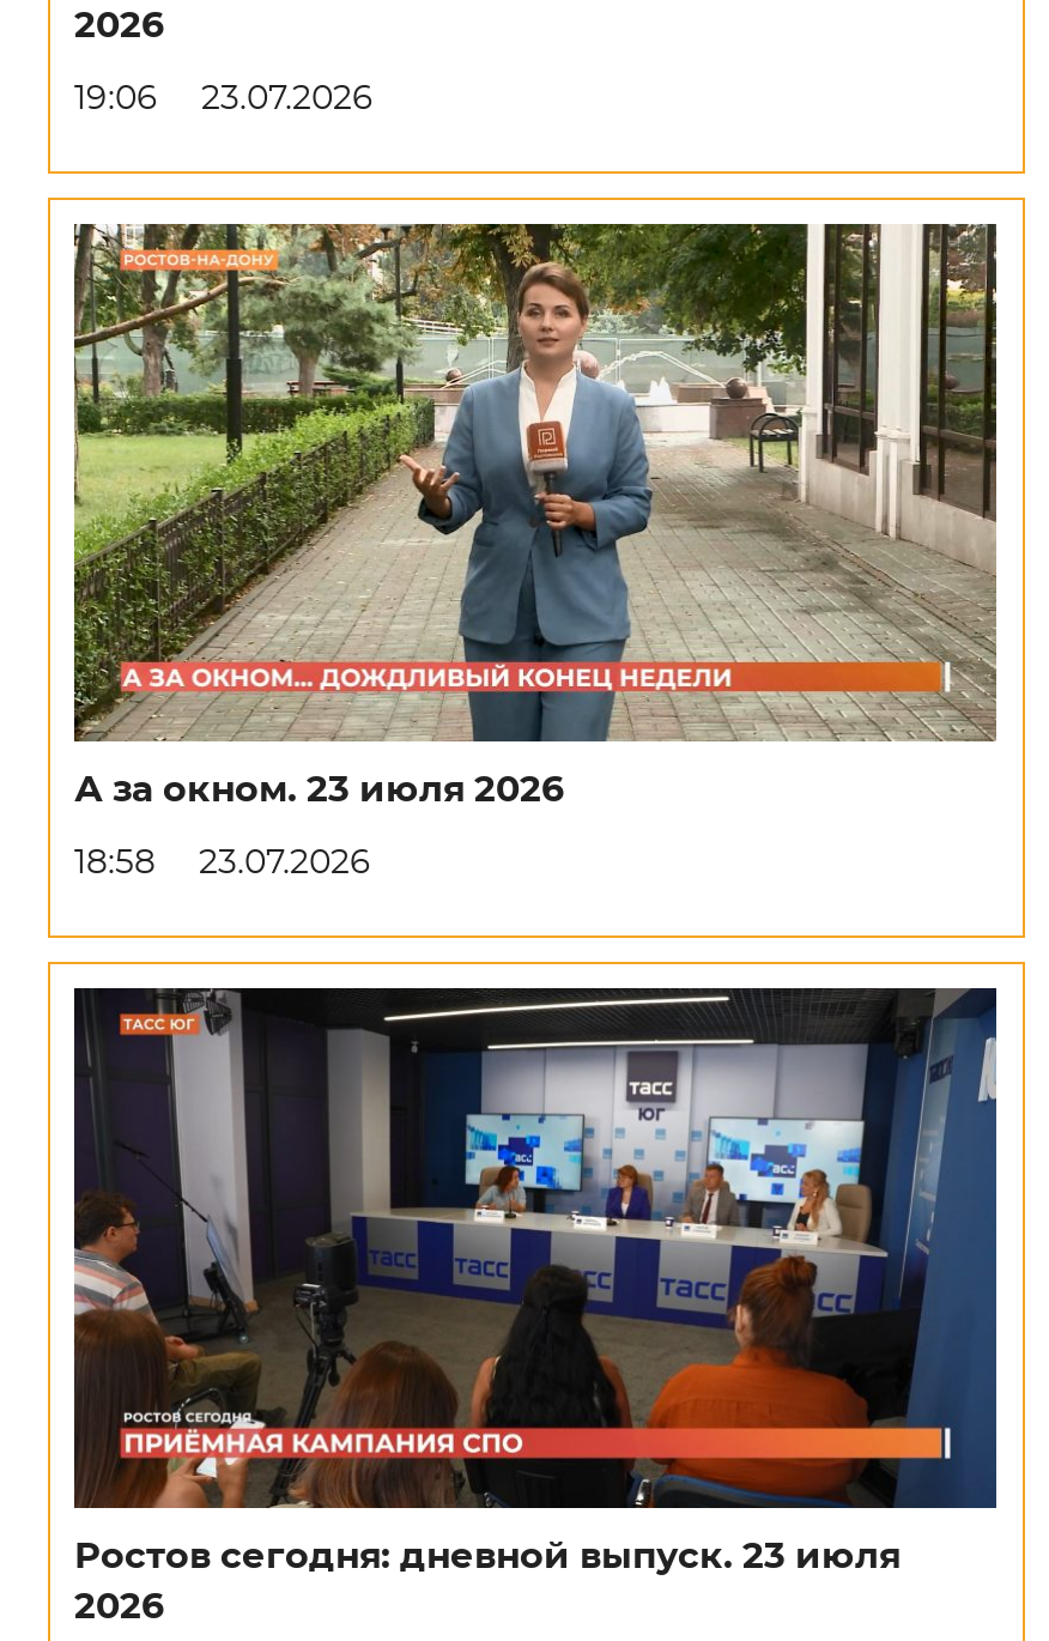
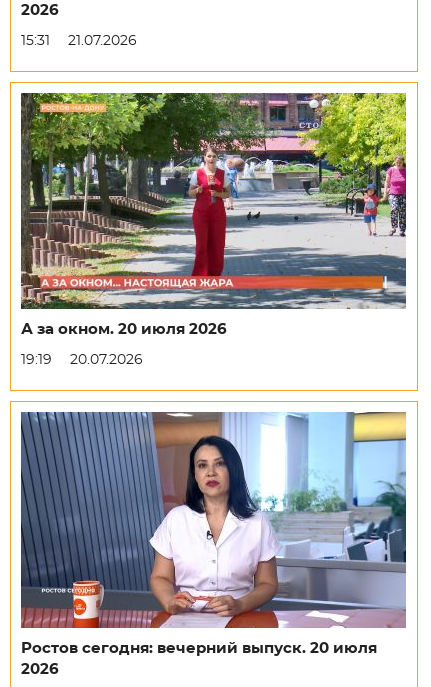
- 19:06
+ 15:31

- 23.07.2026
+ 21.07.2026

- [image]
- А за окном. 23 июля 2026
+ [image]
+ А за окном. 20 июля 2026

- 18:58
+ 19:19

- 23.07.2026
+ 20.07.2026

- [image]
- Ростов сегодня: дневной выпуск. 23 июля
+ [image]
+ Ростов сегодня: вечерний выпуск. 20 июля
